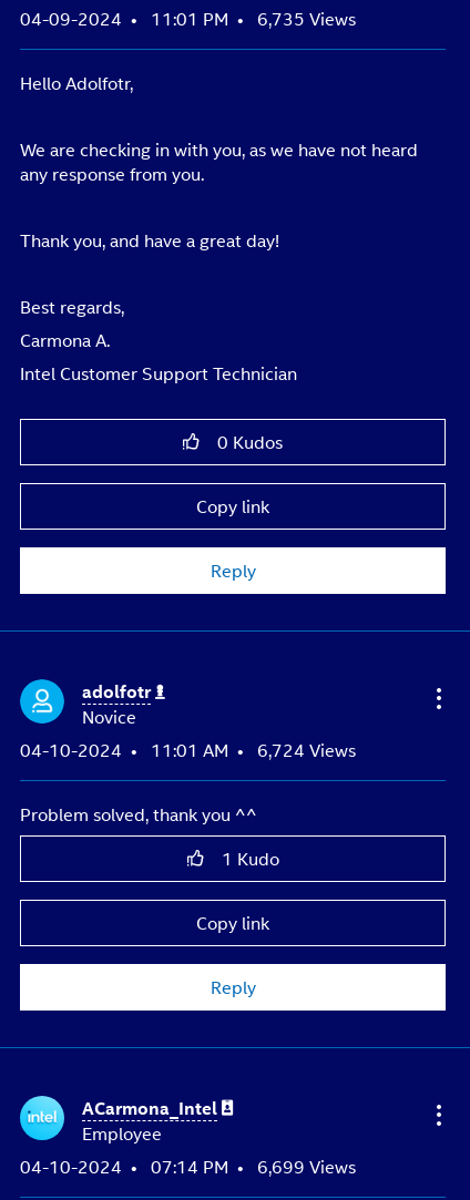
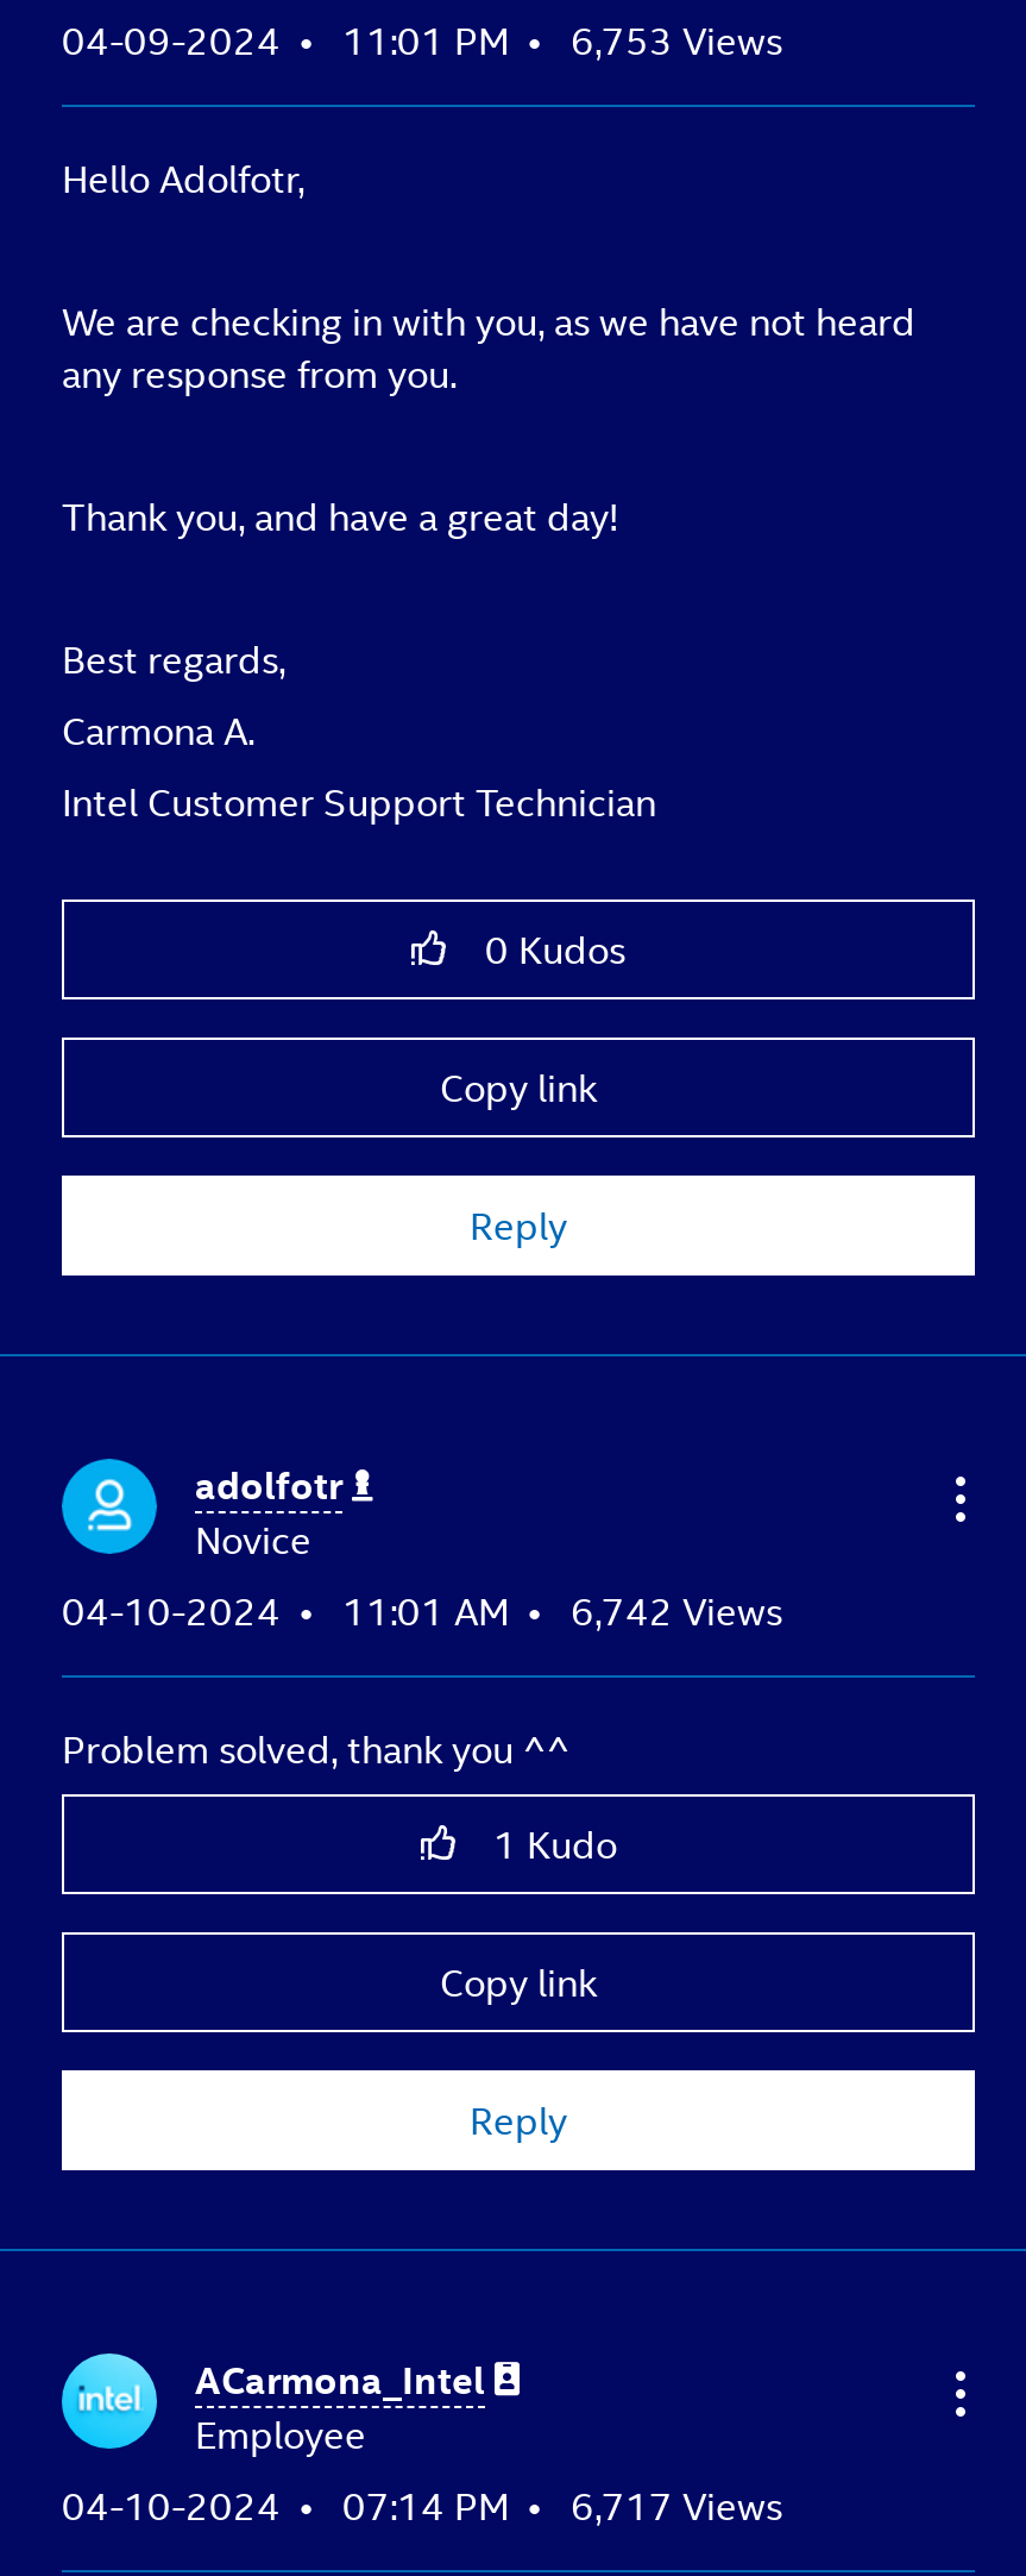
- 04-09-2024 11:01 PM 6,735 Views
+ 04-09-2024 11:01 PM 6,753 Views

- 04-10-2024 11:01 AM 6,724 Views
+ 04-10-2024 11:01 AM 6,742 Views

- 04-10-2024 07:14 PM 6,699 Views
+ 04-10-2024 07:14 PM 6,717 Views
